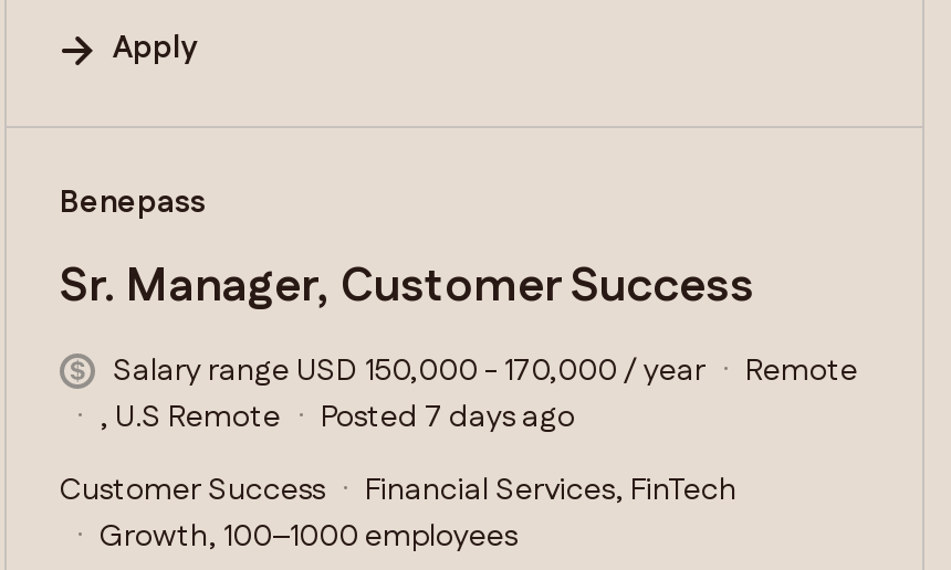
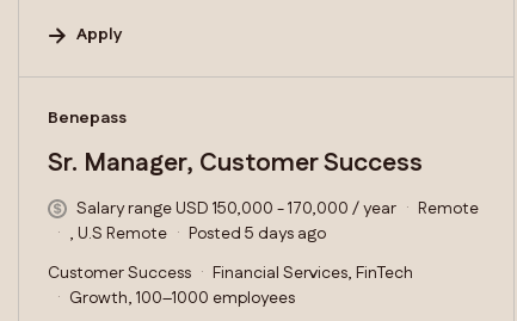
- Posted 7 days ago
+ Posted 5 days ago
